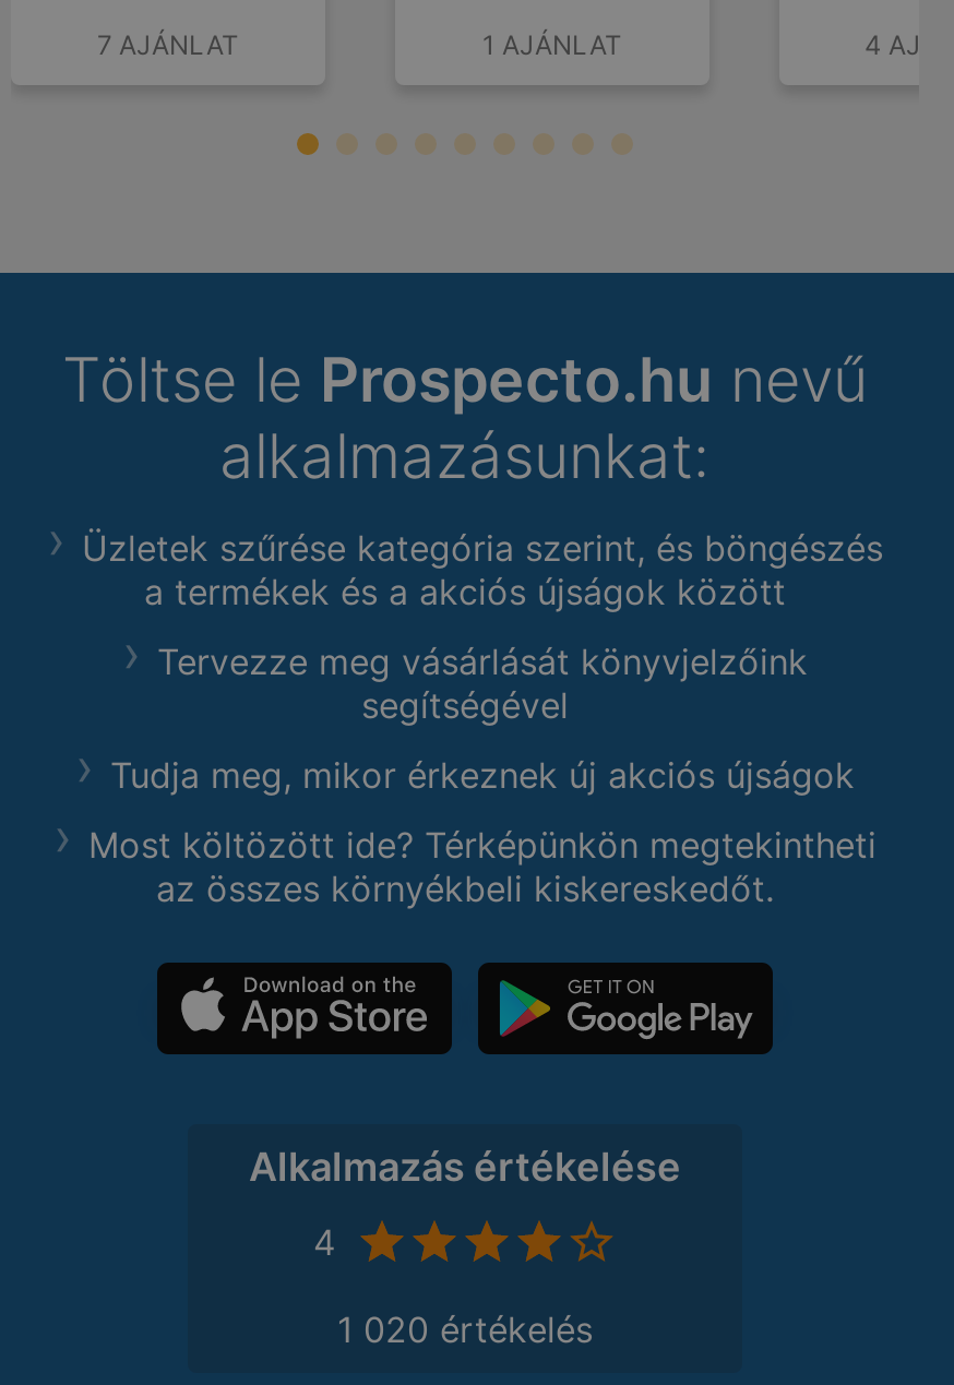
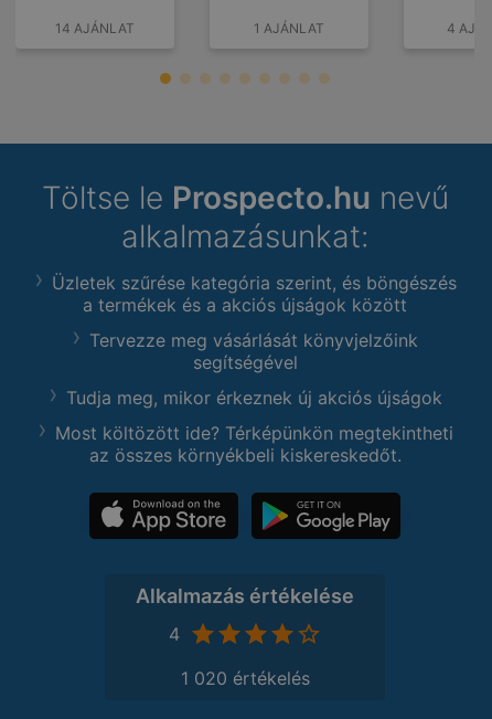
- 7 AJÁNLAT
+ 14 AJÁNLAT
